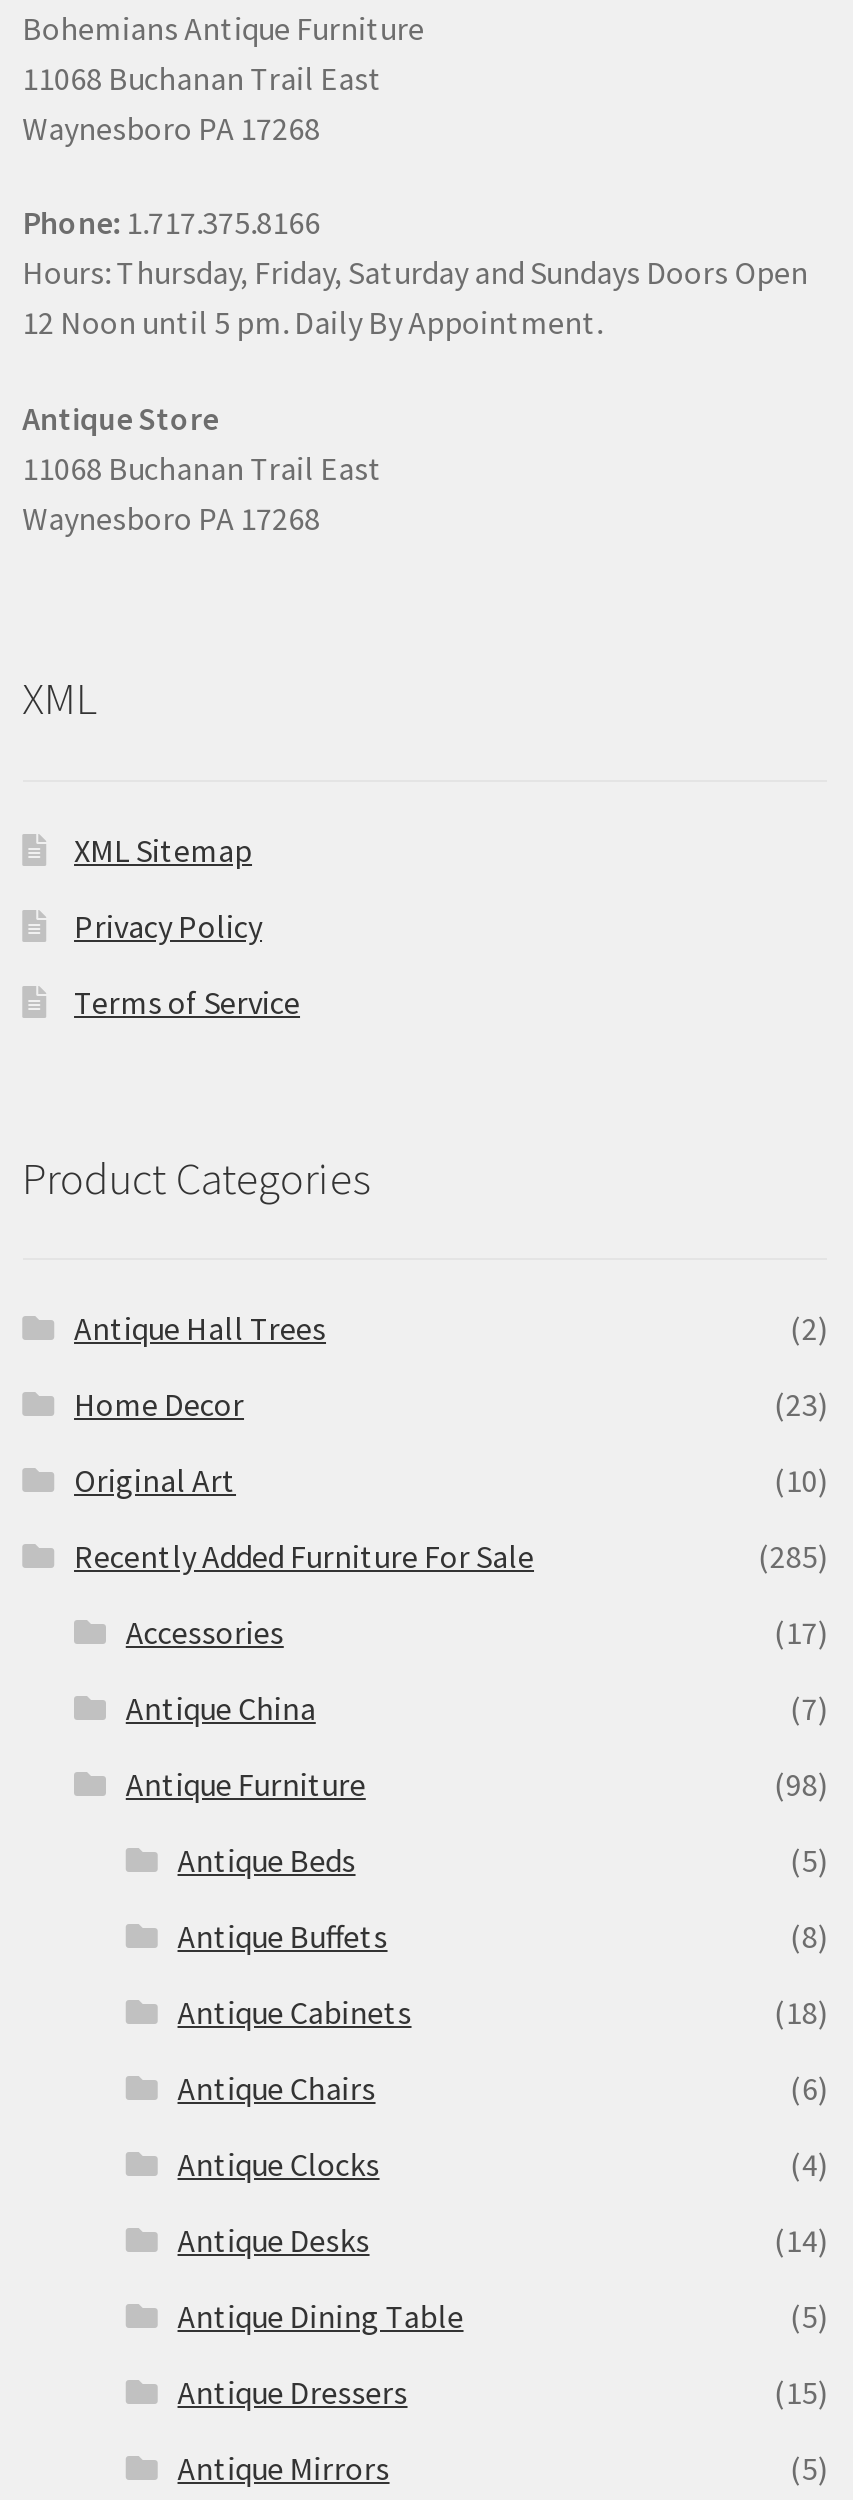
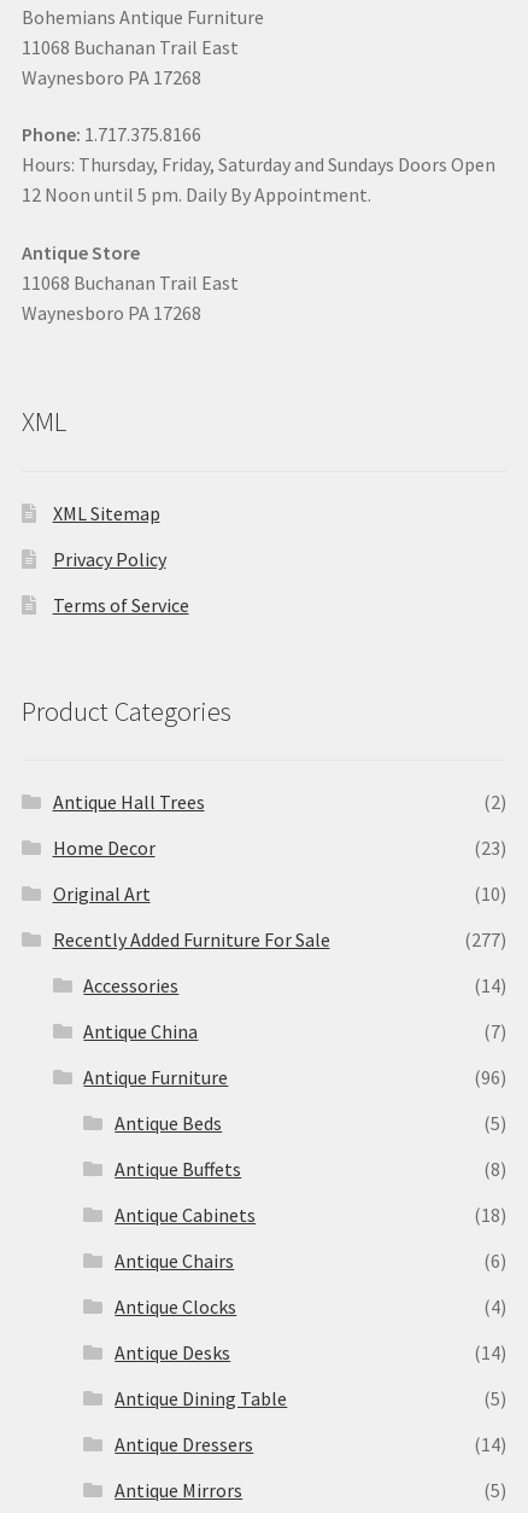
- (285)
+ (277)

- (17)
+ (14)

- (98)
+ (96)

- (15)
+ (14)
